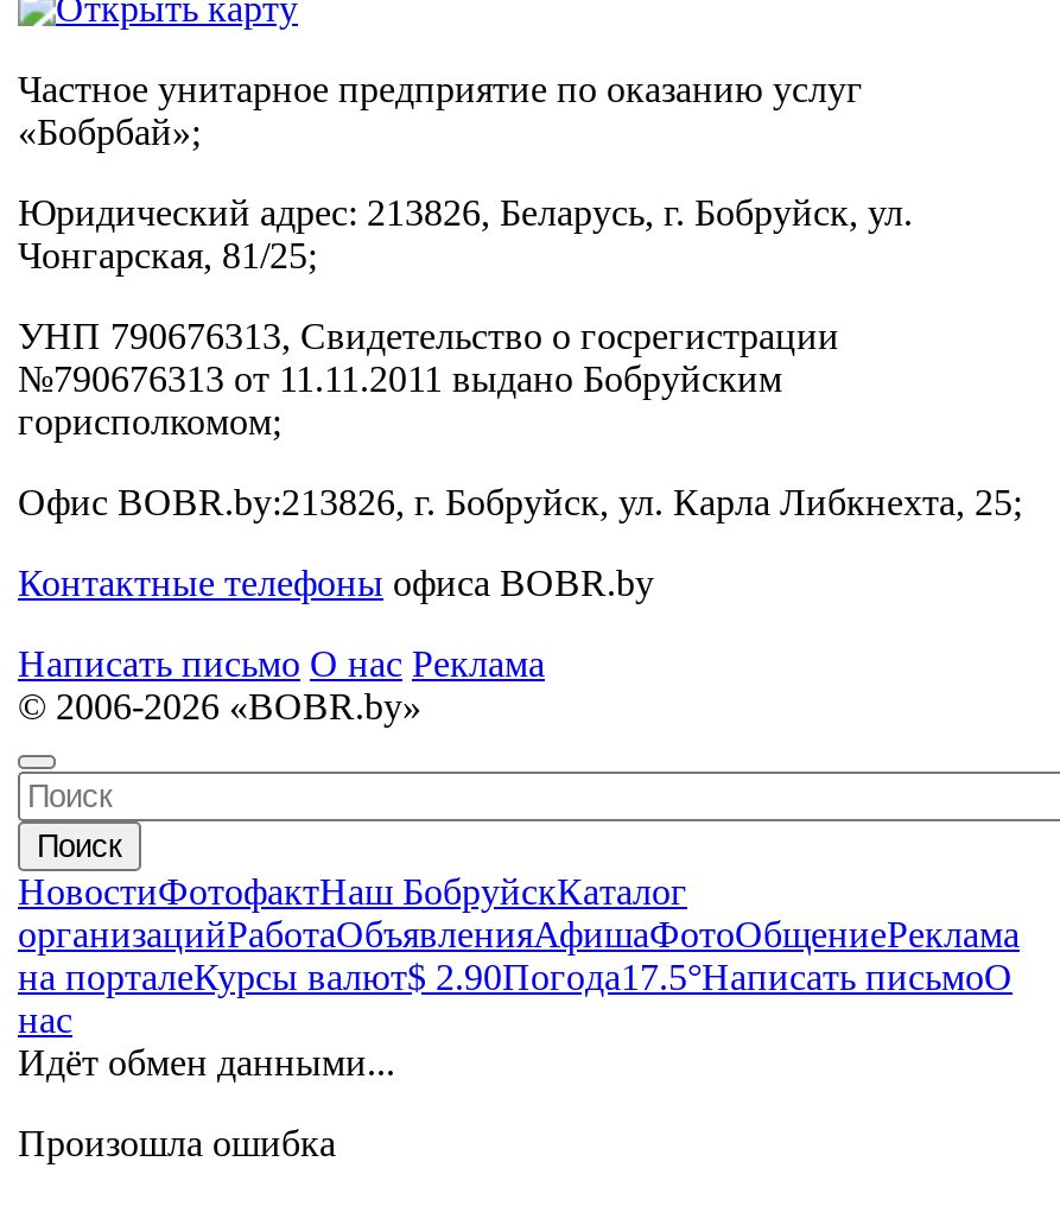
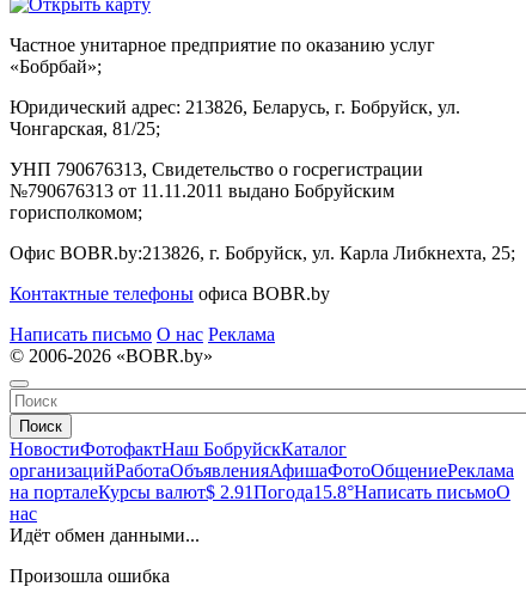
- на порталеКурсы валют$ 2.90Погода17.5°Написать письмоО
+ на порталеКурсы валют$ 2.91Погода15.8°Написать письмоО
